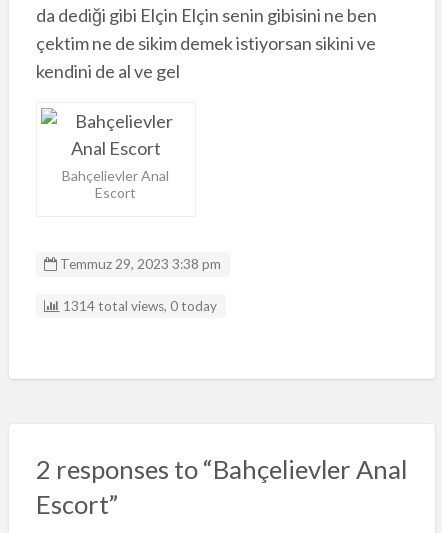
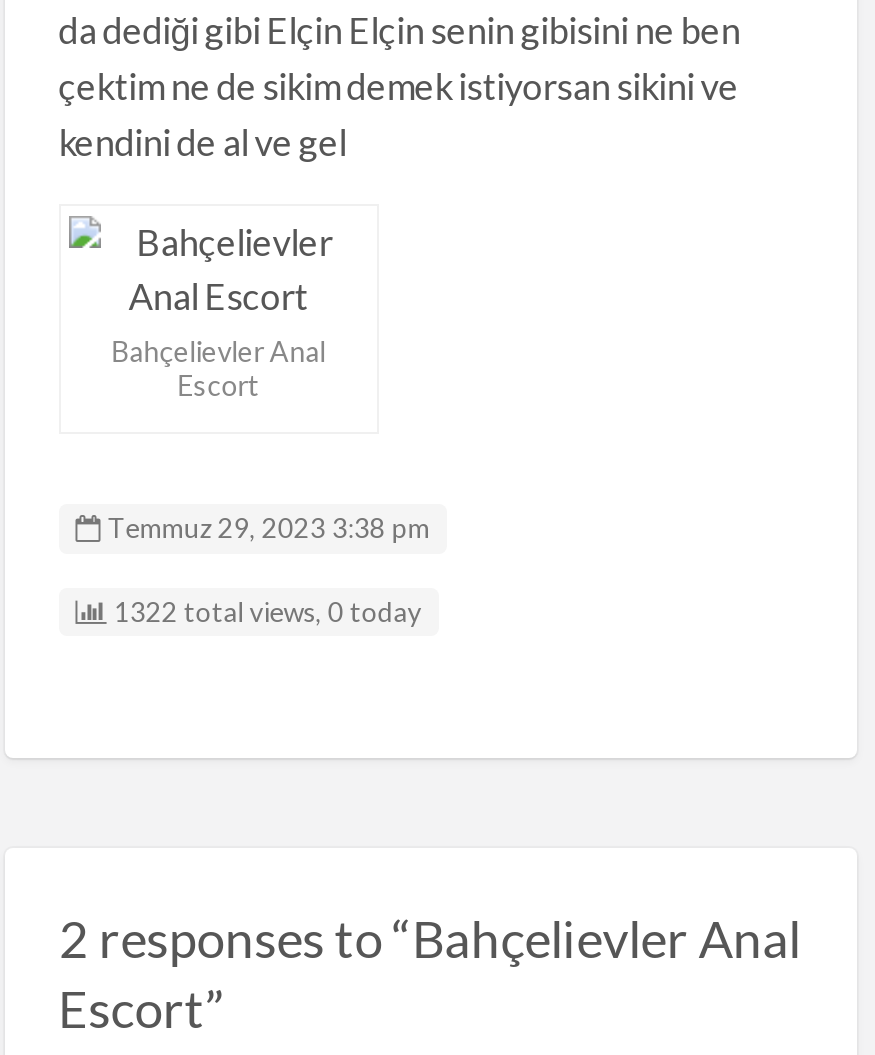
- 1314 total views, 0 today
+ 1322 total views, 0 today
